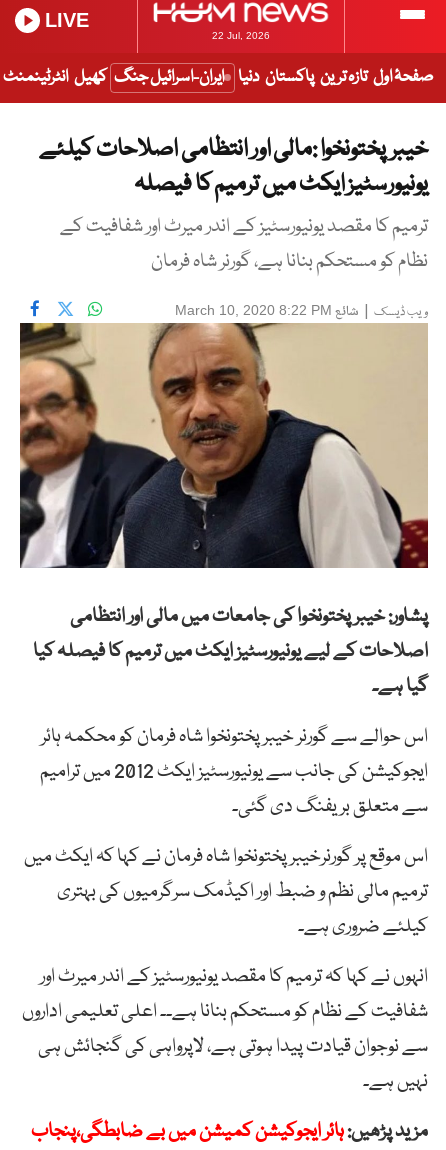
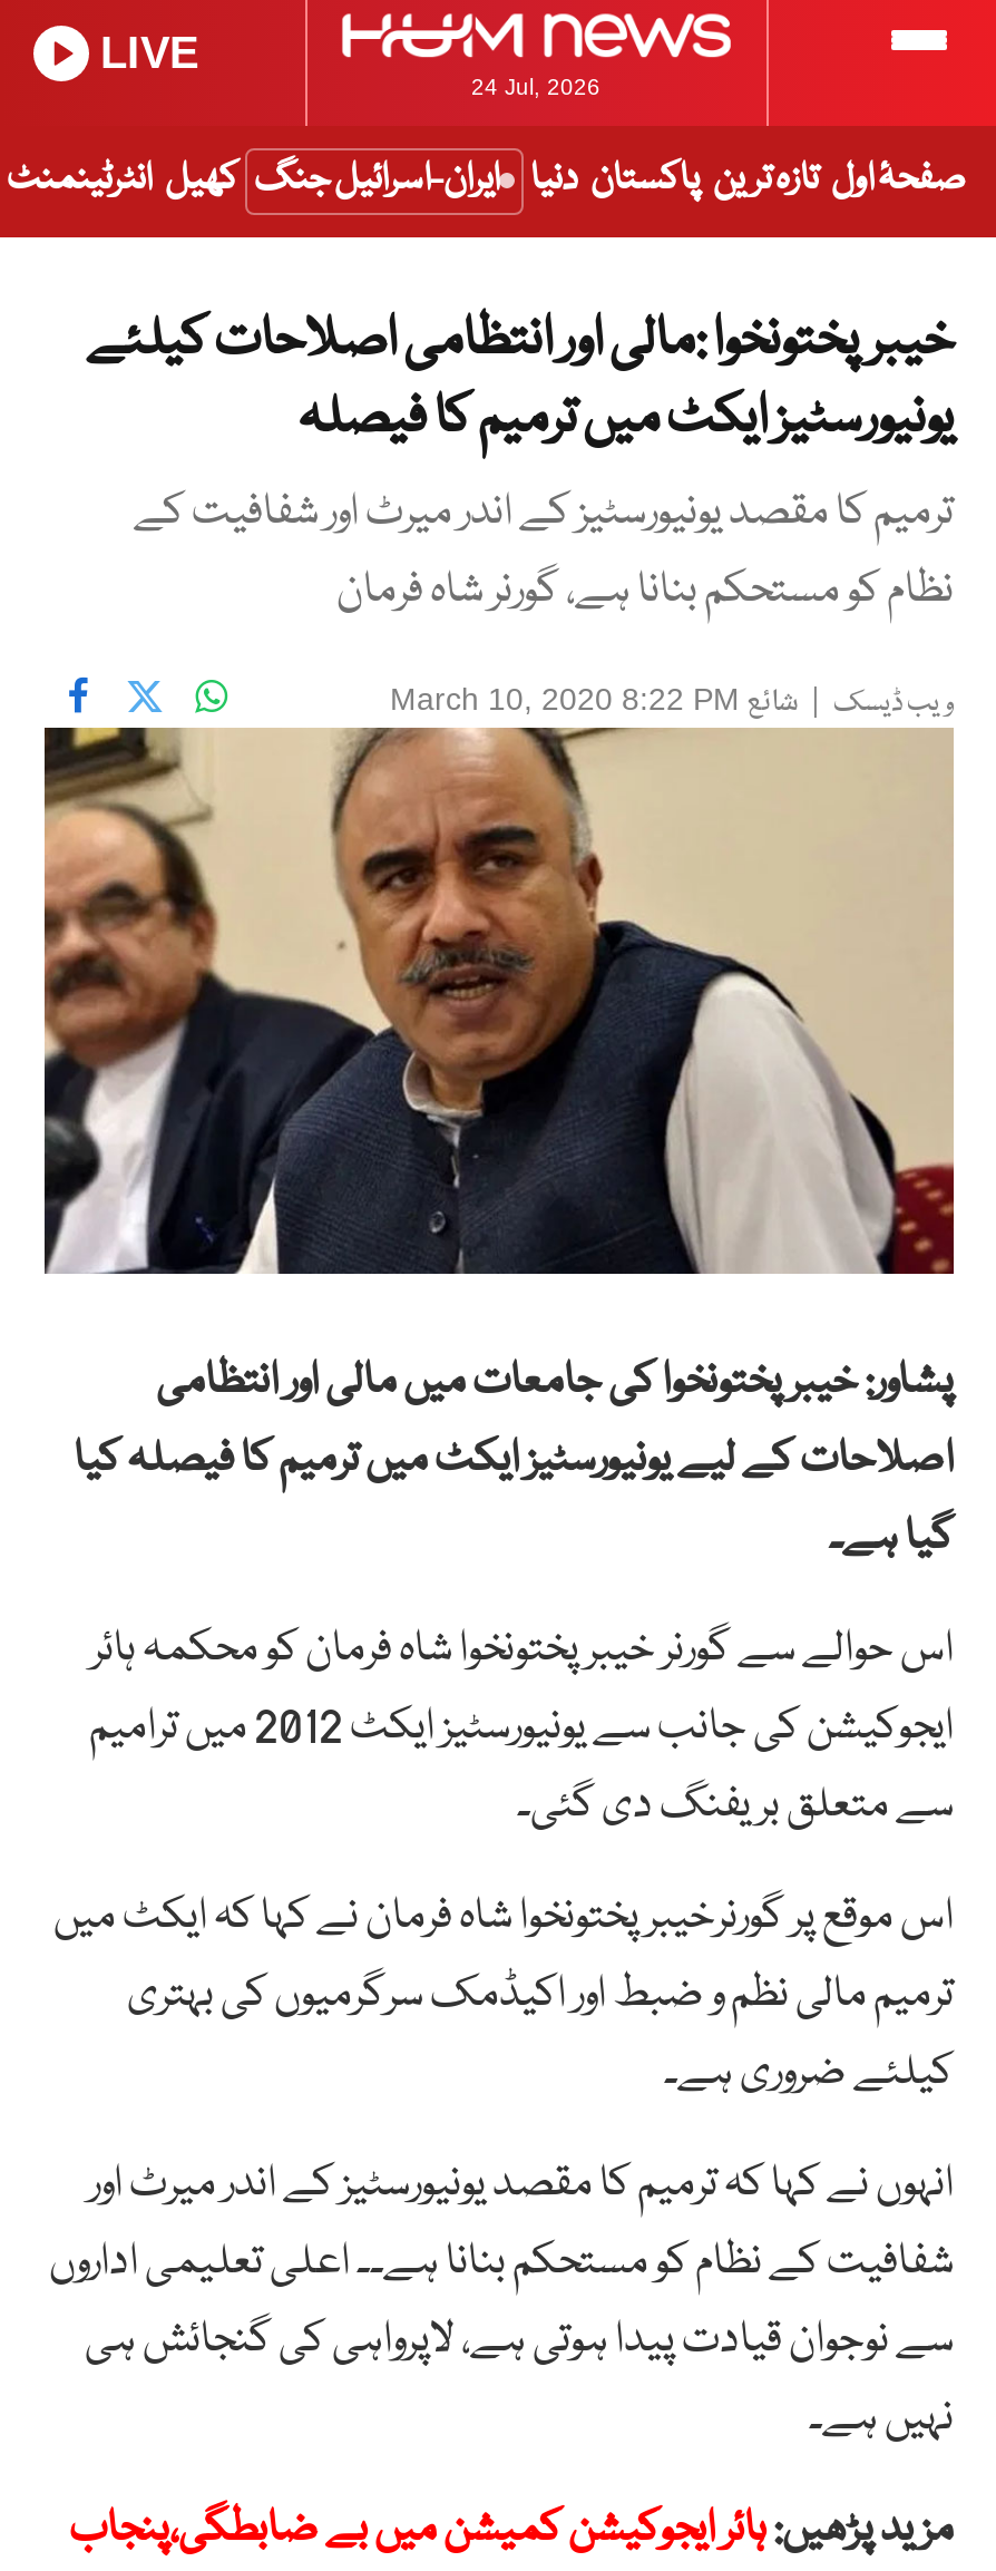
- 22 Jul, 2026
+ 24 Jul, 2026
